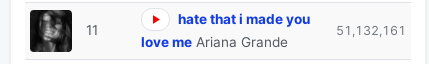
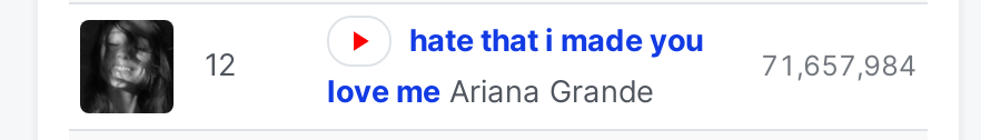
- 11
+ 12

- 51,132,161
+ 71,657,984
